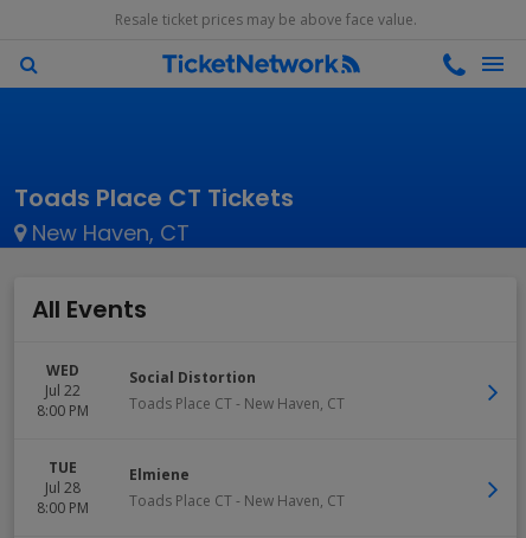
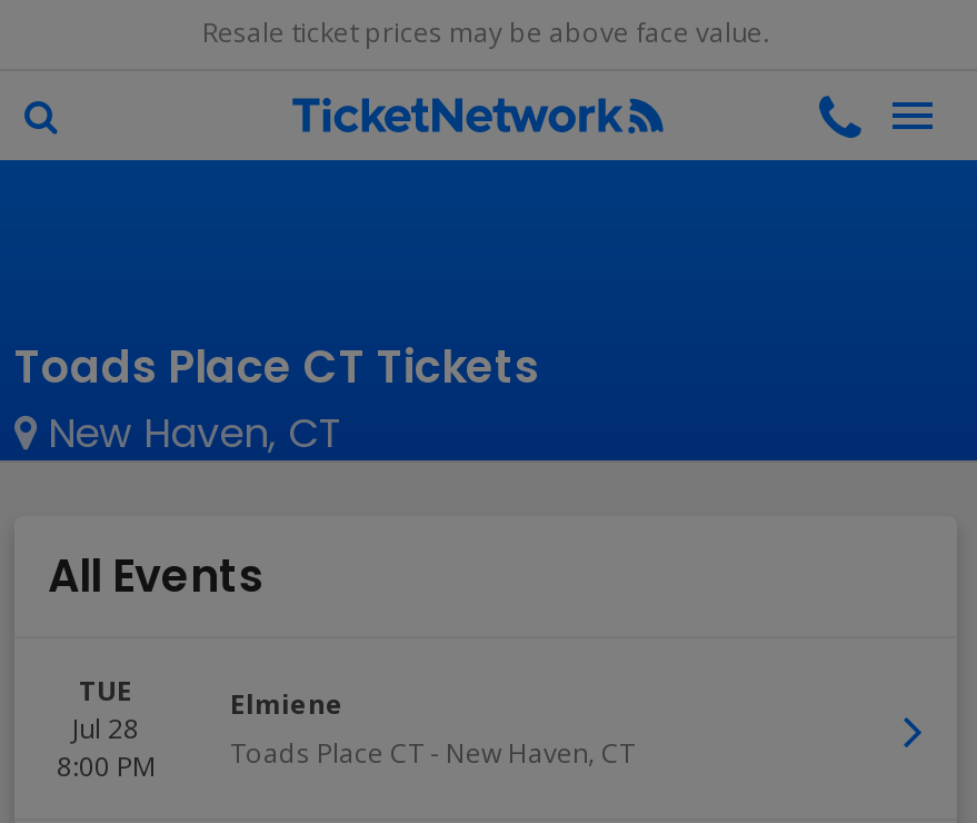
- WED
- Jul 22
- 8:00 PM

- Social Distortion
- Toads Place CT - New Haven, CT
